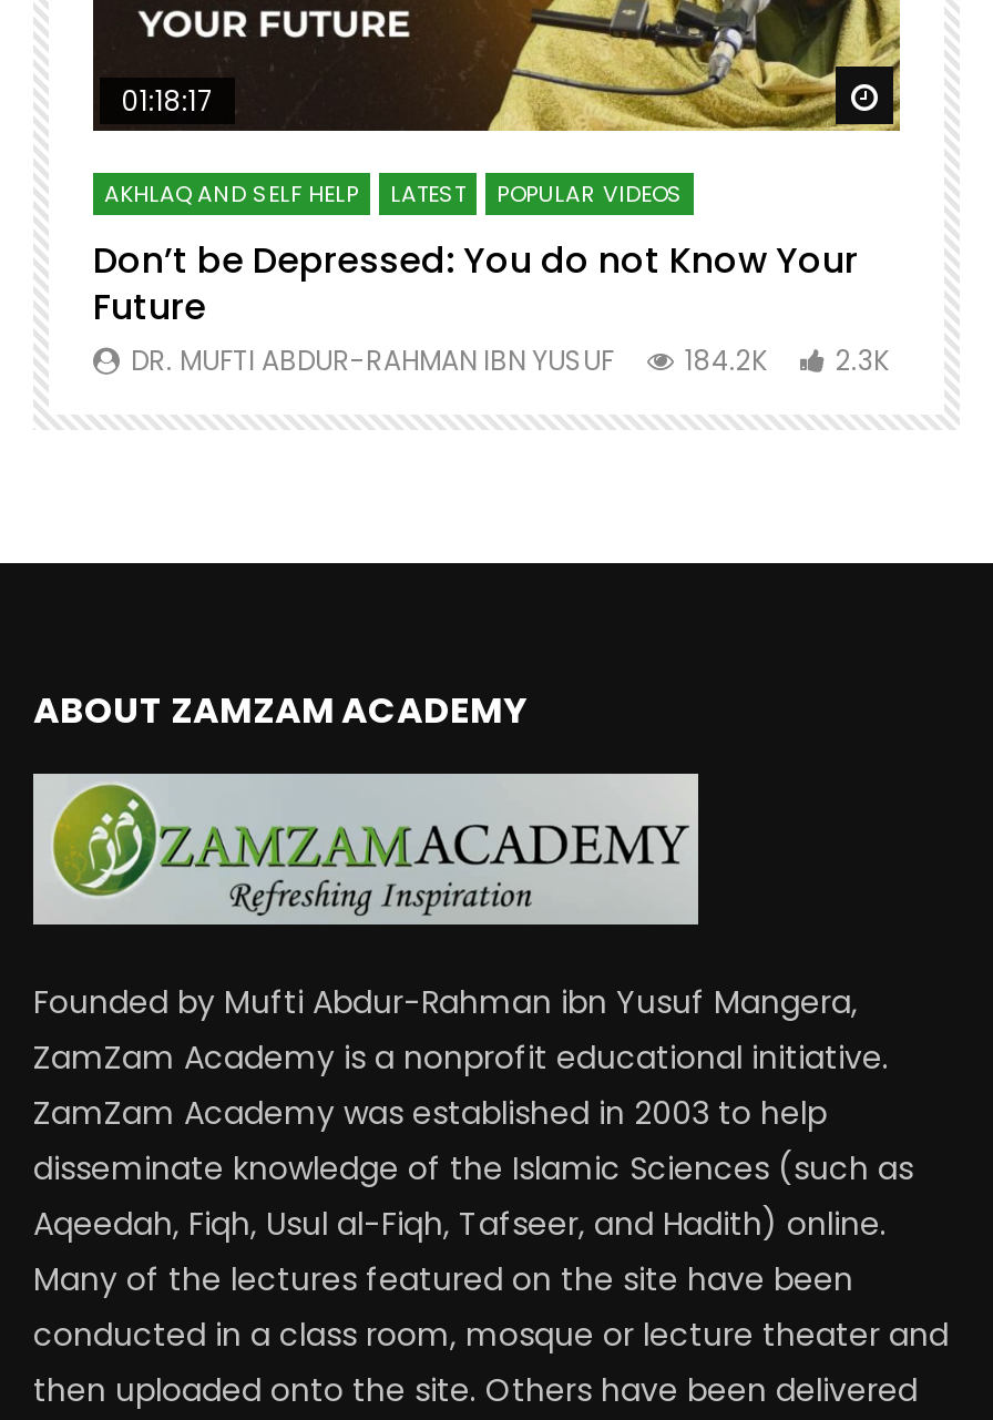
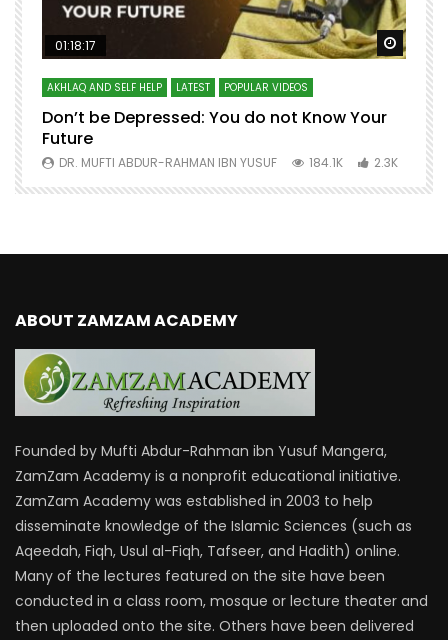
- DR. MUFTI ABDUR-RAHMAN IBN YUSUF 184.2K 2.3K
+ DR. MUFTI ABDUR-RAHMAN IBN YUSUF 184.1K 2.3K
